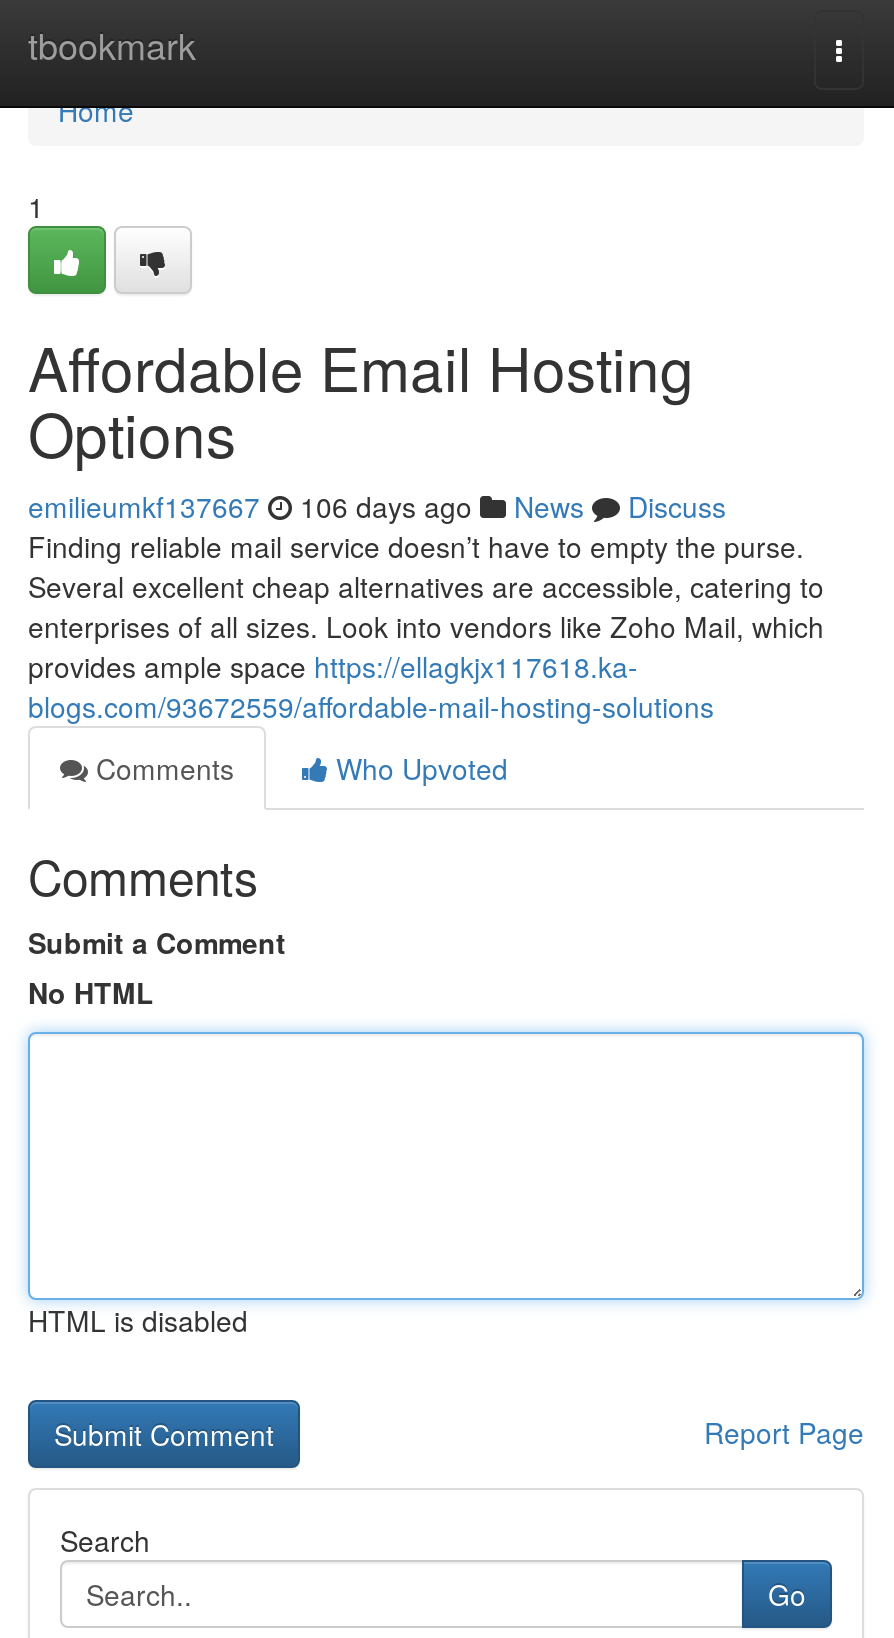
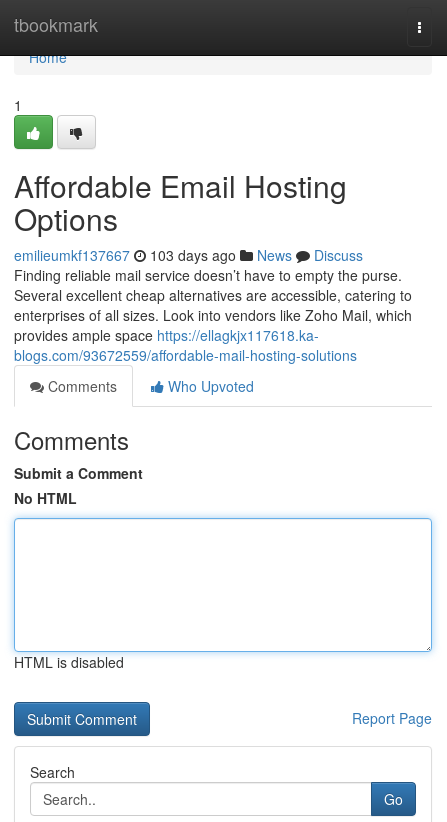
- emilieumkf137667 106 days ago News Discuss
+ emilieumkf137667 103 days ago News Discuss
